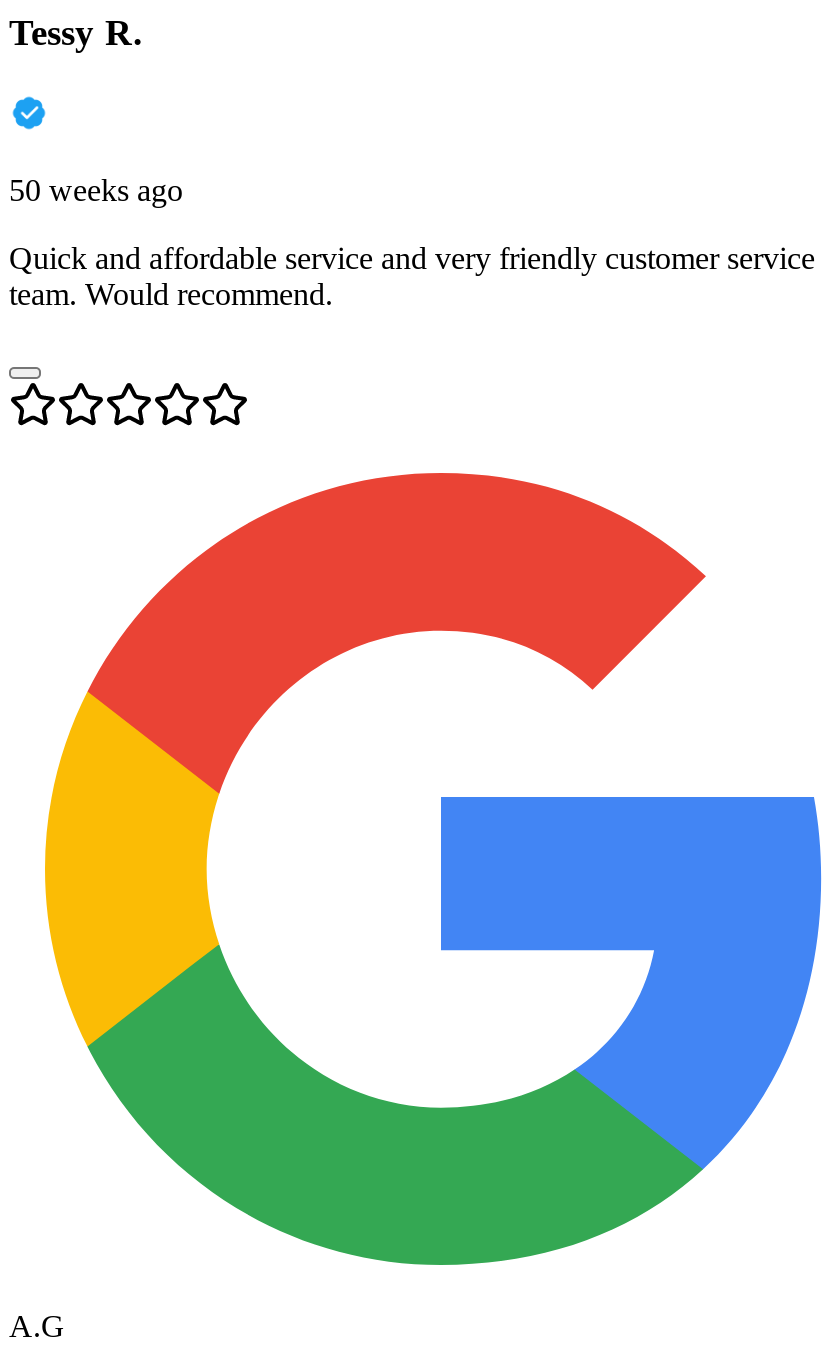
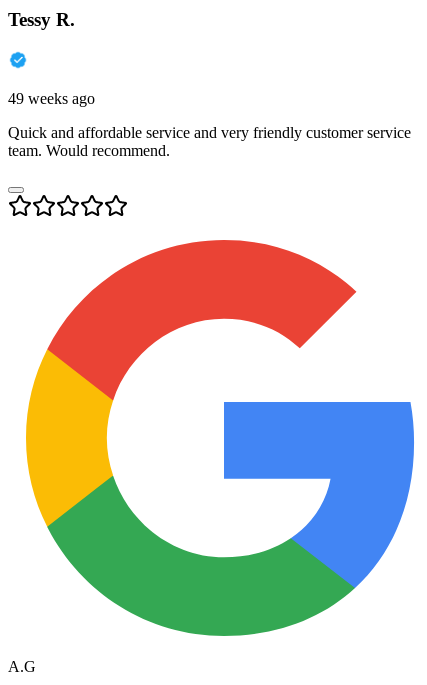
- 50 weeks ago
+ 49 weeks ago
